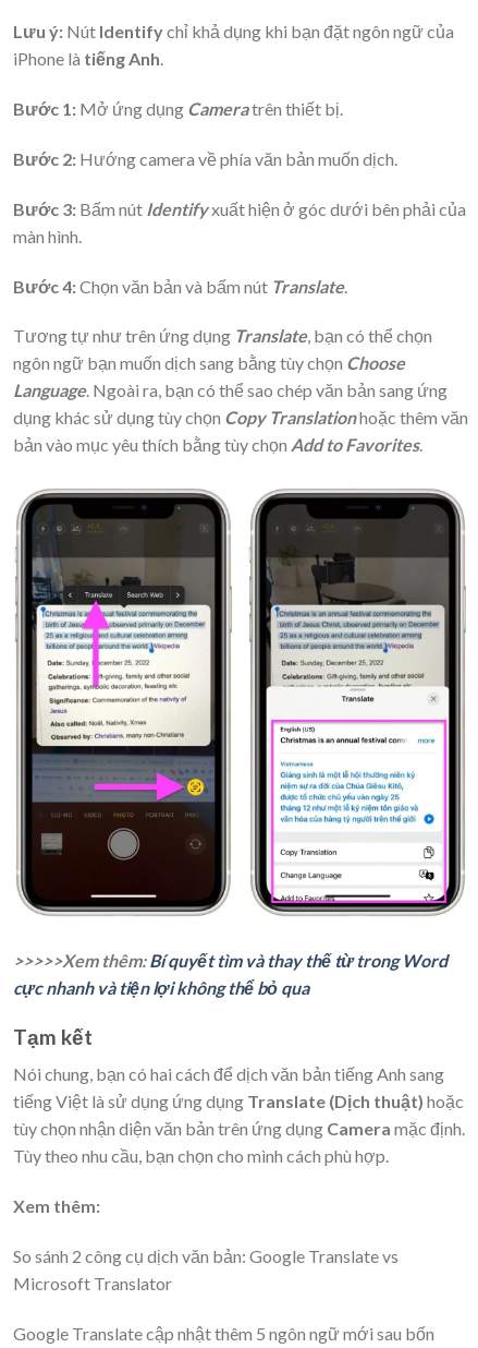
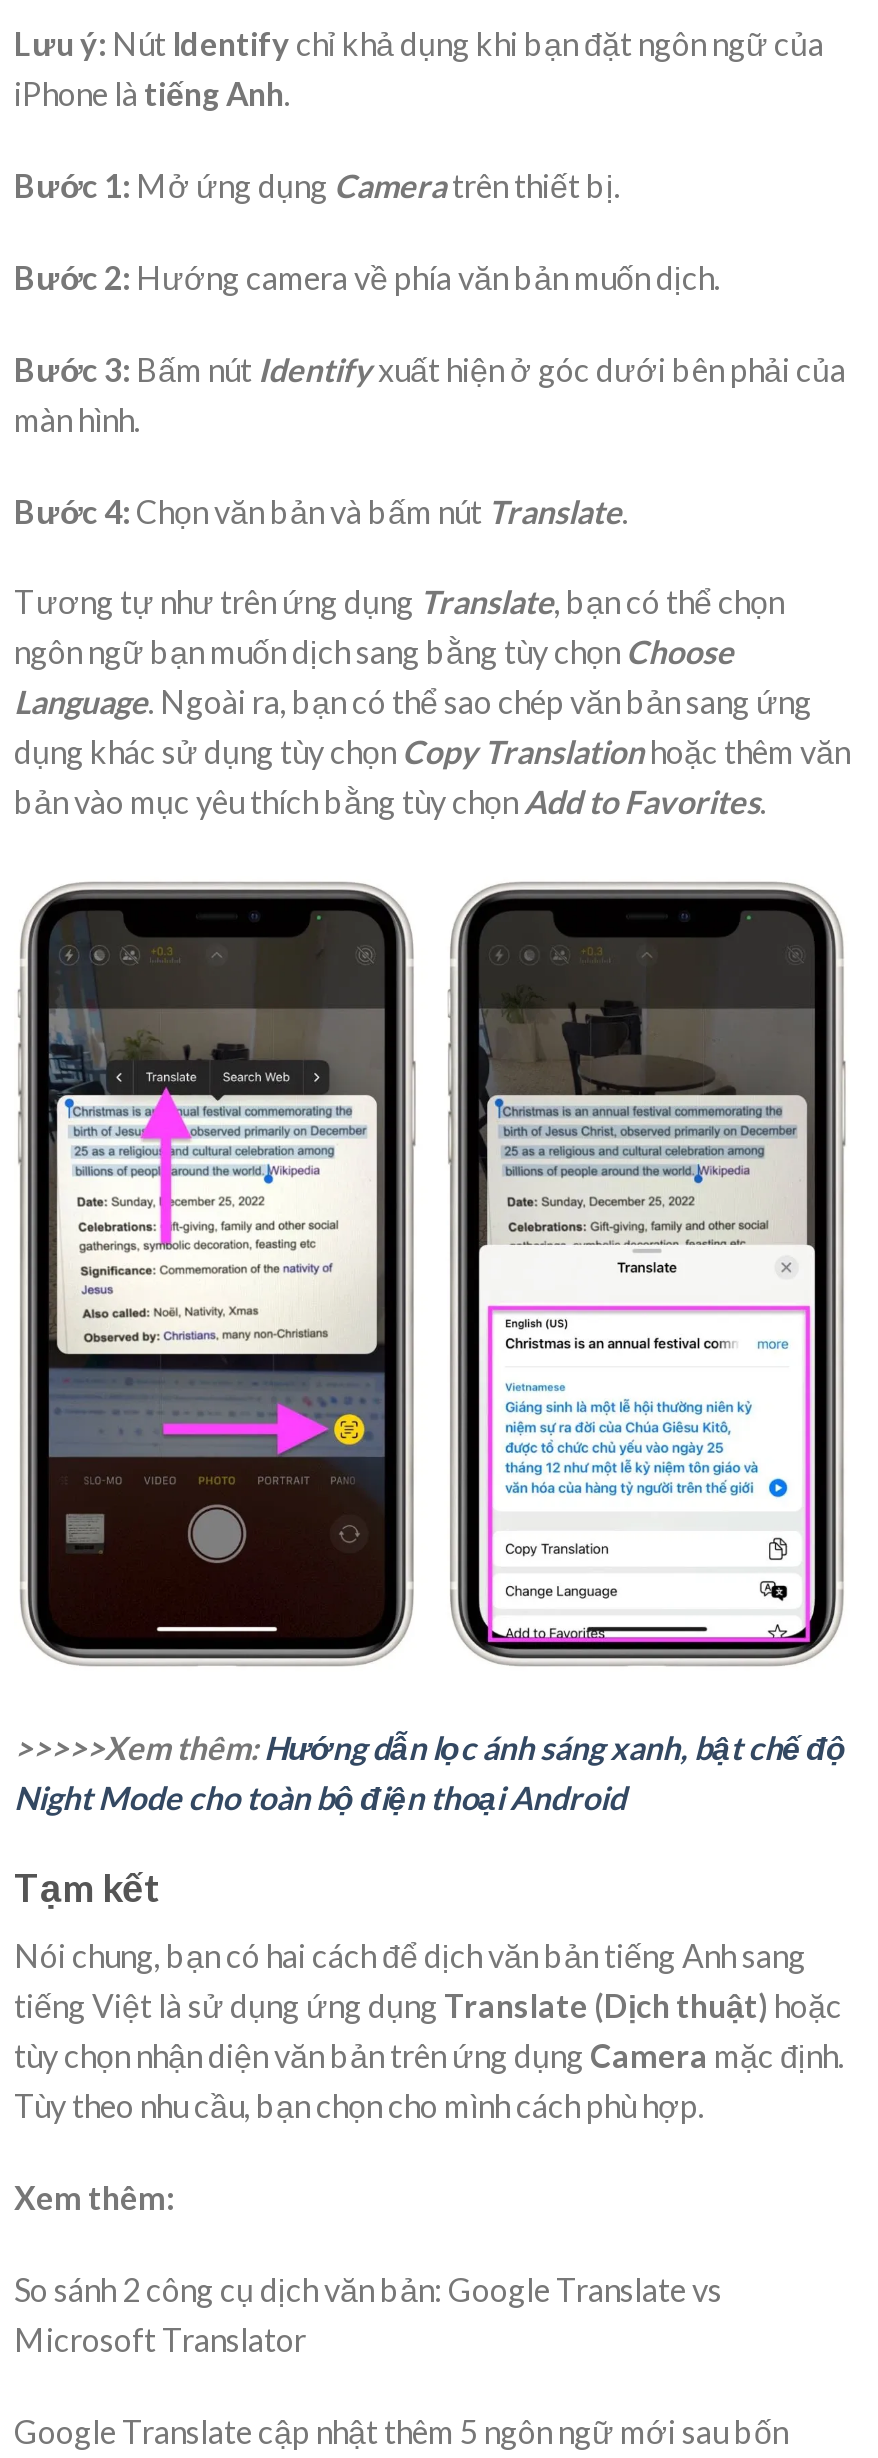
- >>>>>Xem thêm: Bí quyết tìm và thay thế từ trong Word
- cực nhanh và tiện lợi không thể bỏ qua
+ >>>>>Xem thêm: Hướng dẫn lọc ánh sáng xanh, bật chế độ
+ Night Mode cho toàn bộ điện thoại Android
